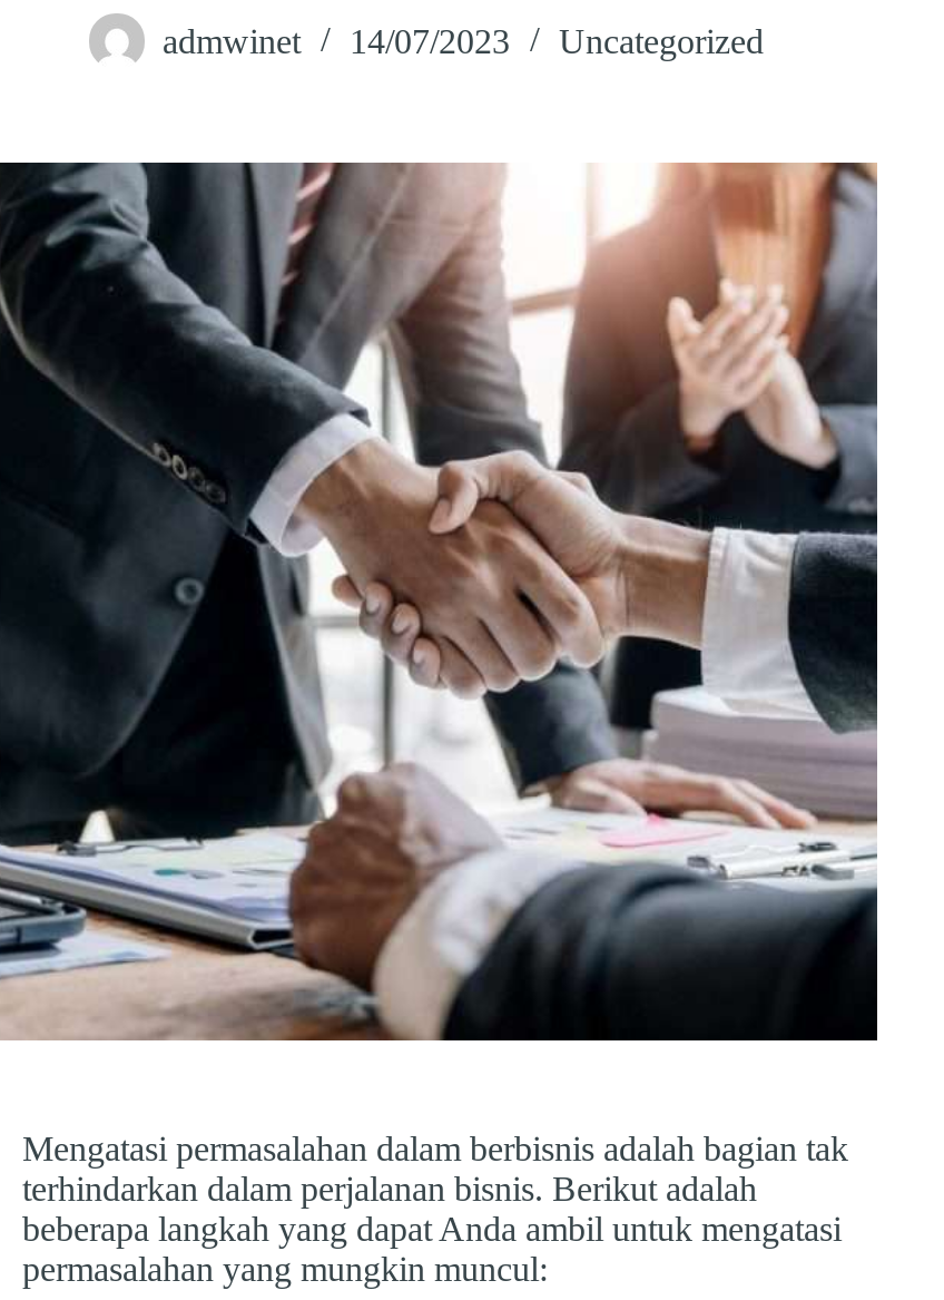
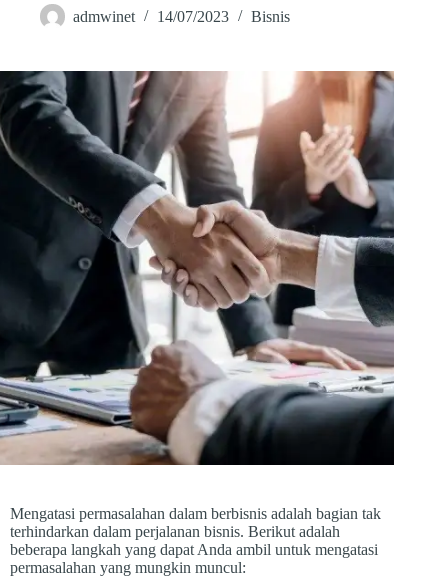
- Uncategorized
+ Bisnis
